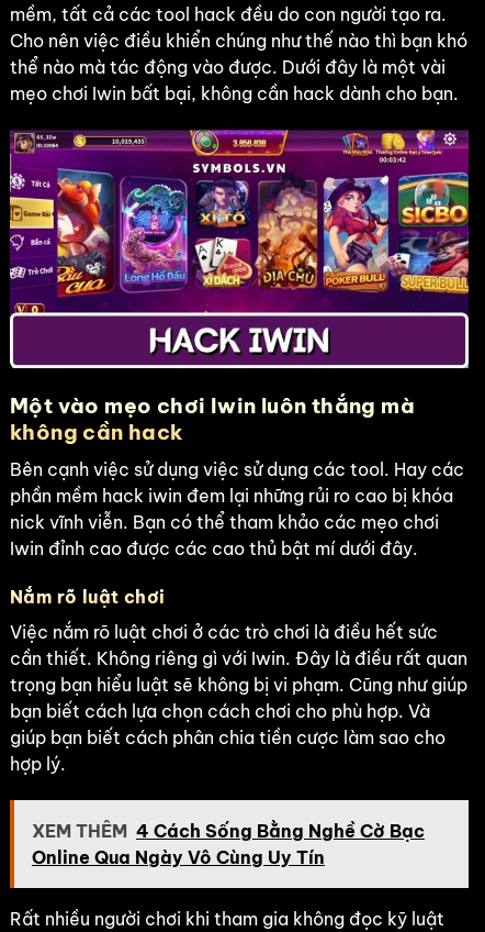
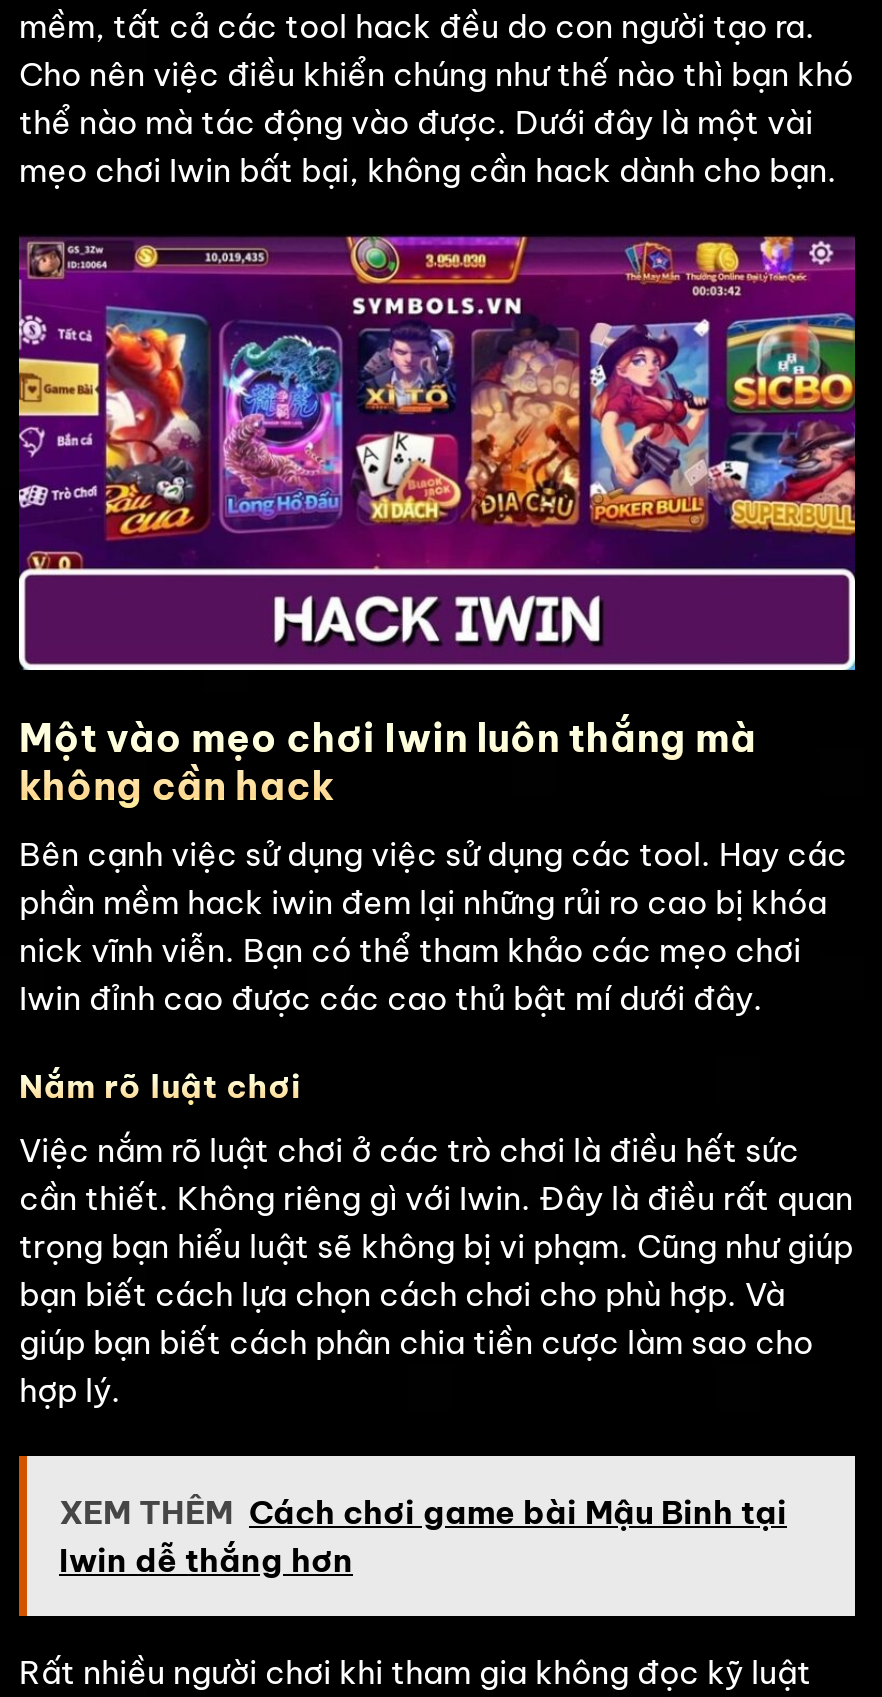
- XEM THÊM 4 Cách Sống Bằng Nghề Cờ Bạc
- Online Qua Ngày Vô Cùng Uy Tín
+ XEM THÊM Cách chơi game bài Mậu Binh tại
+ Iwin dễ thắng hơn
